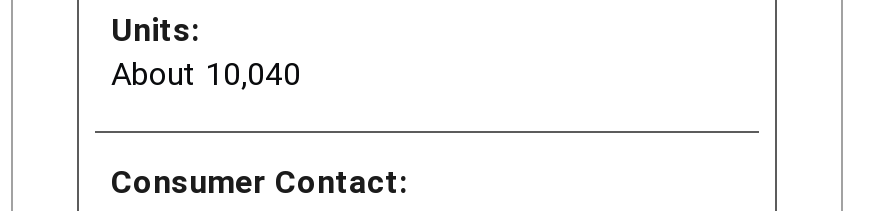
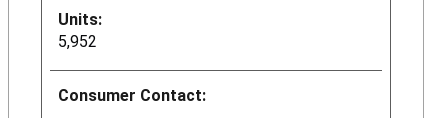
- About 10,040
+ 5,952
